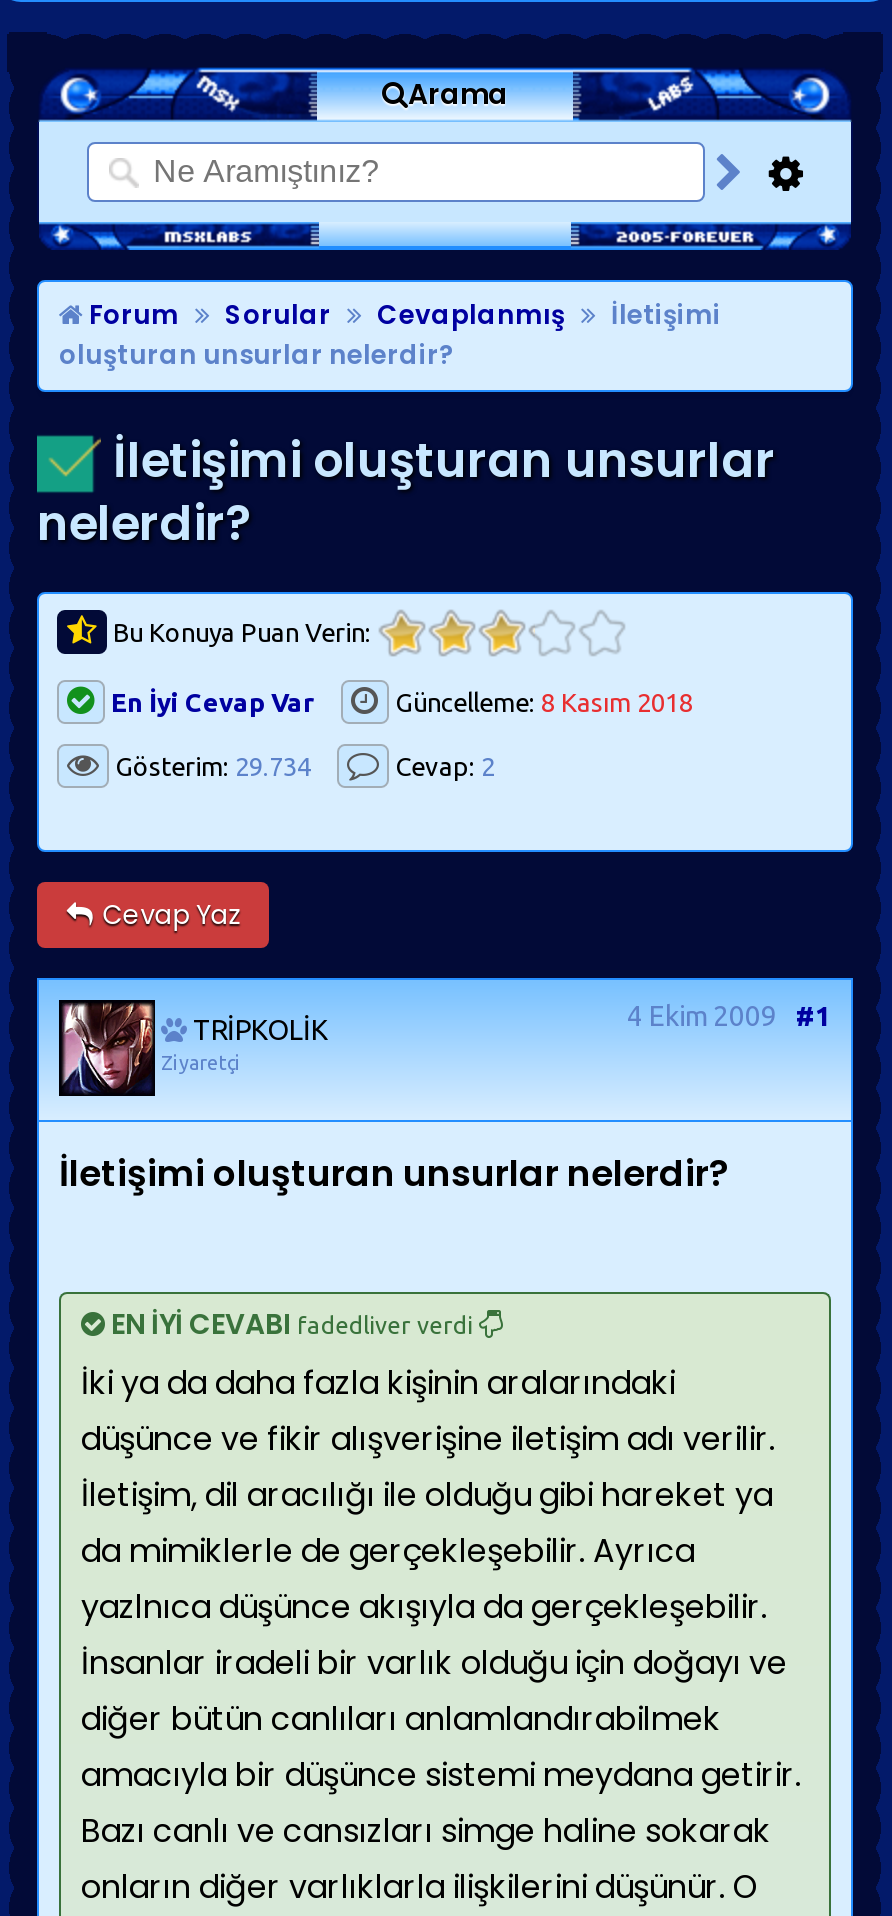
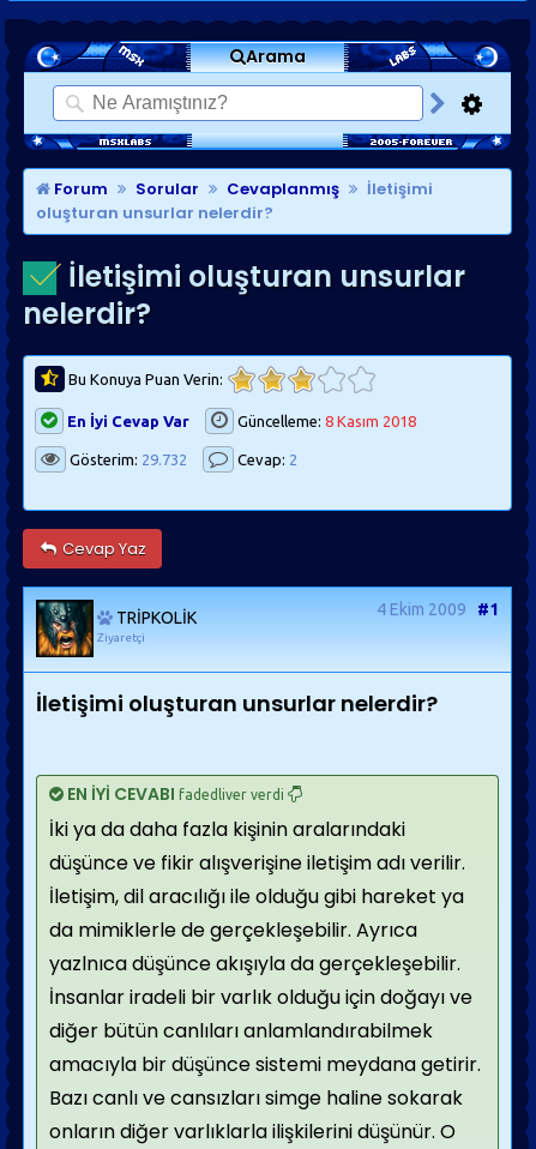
- Gösterim: 29.734
+ Gösterim: 29.732

- [image]
+ [image]
